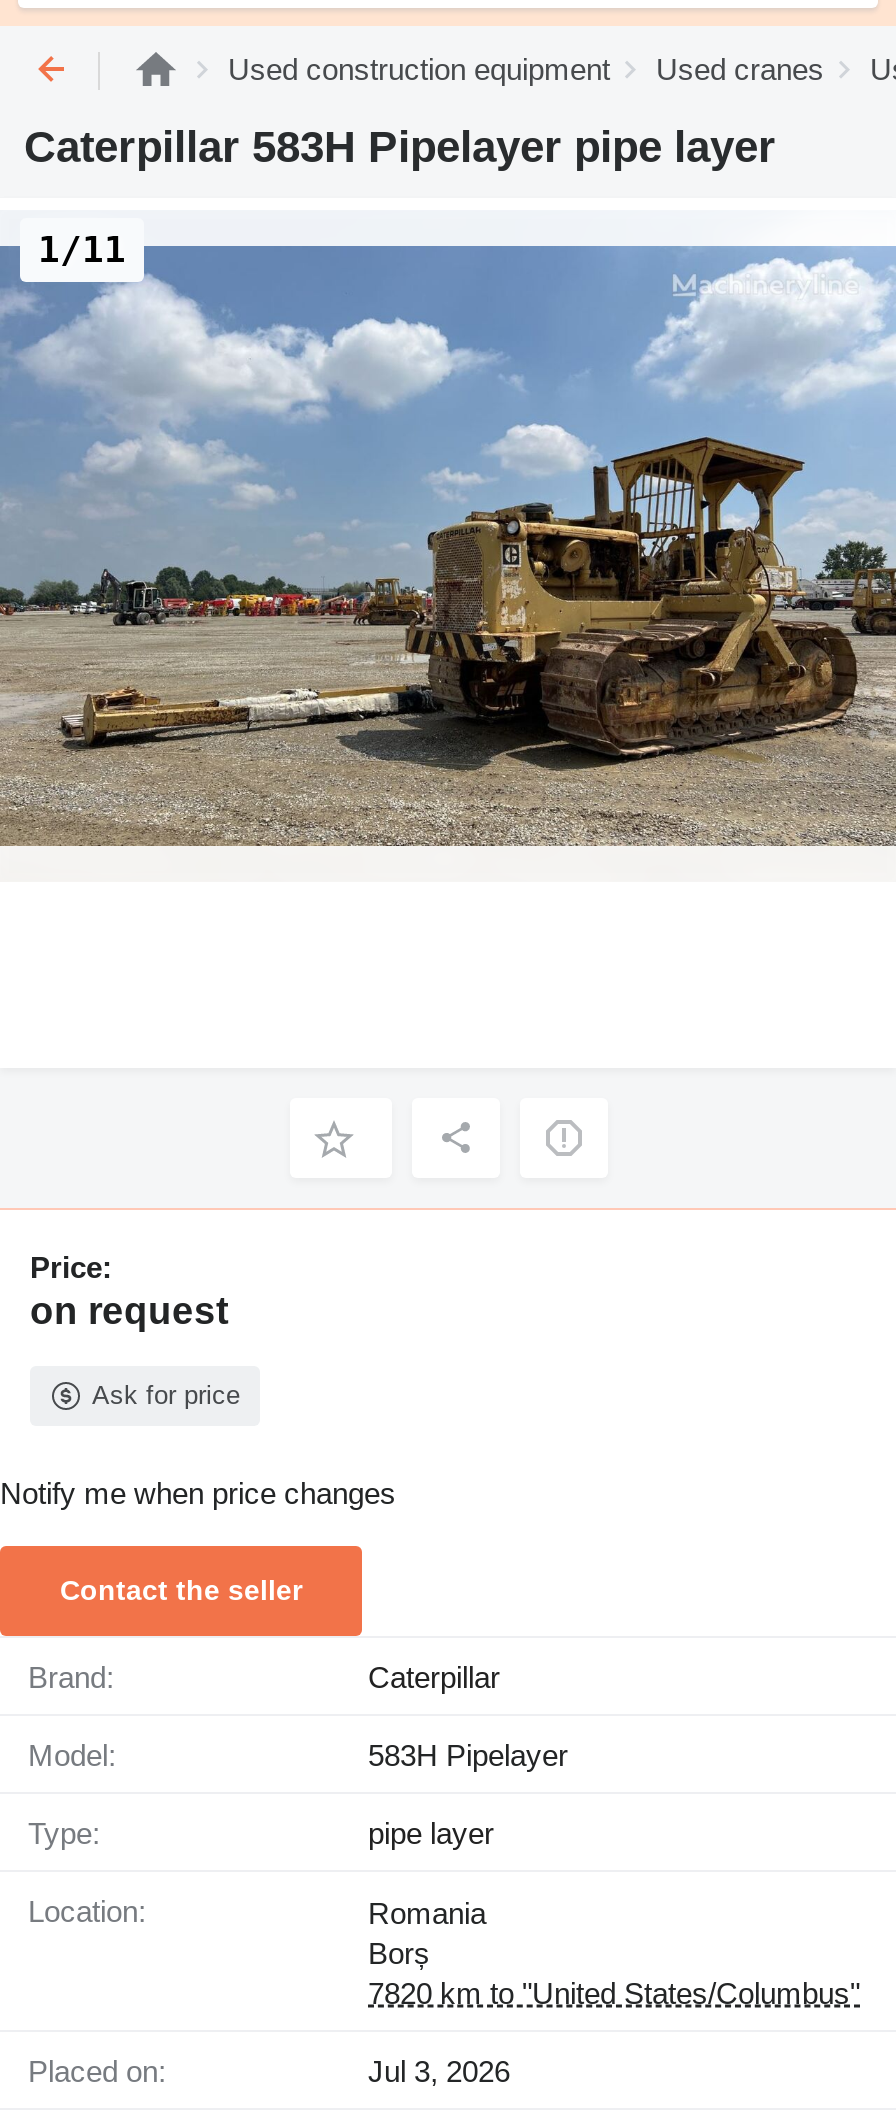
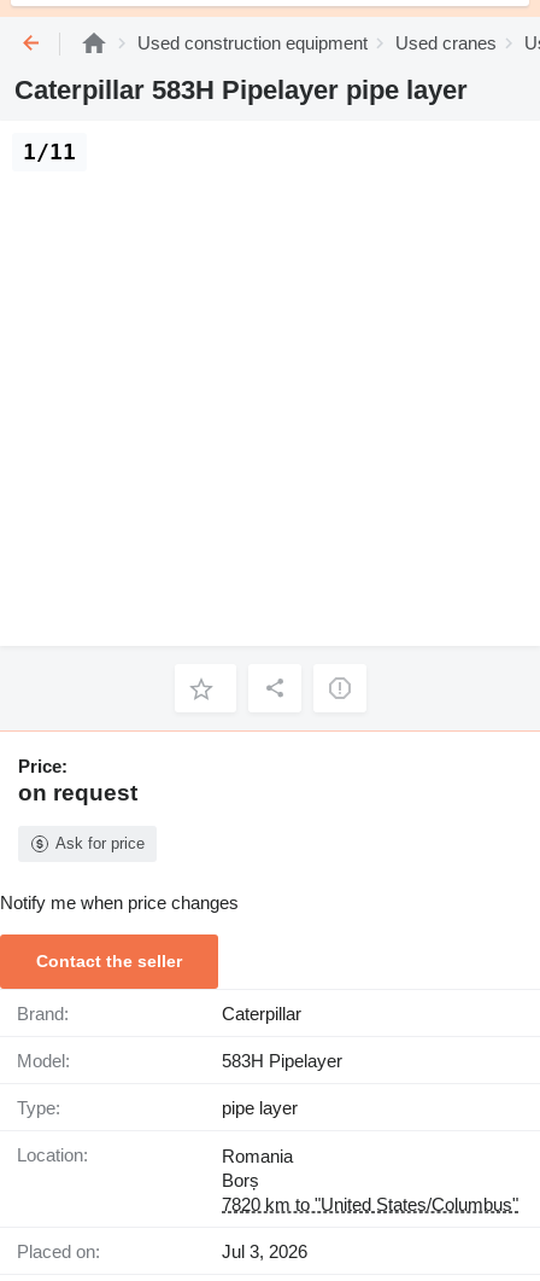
- [image]
